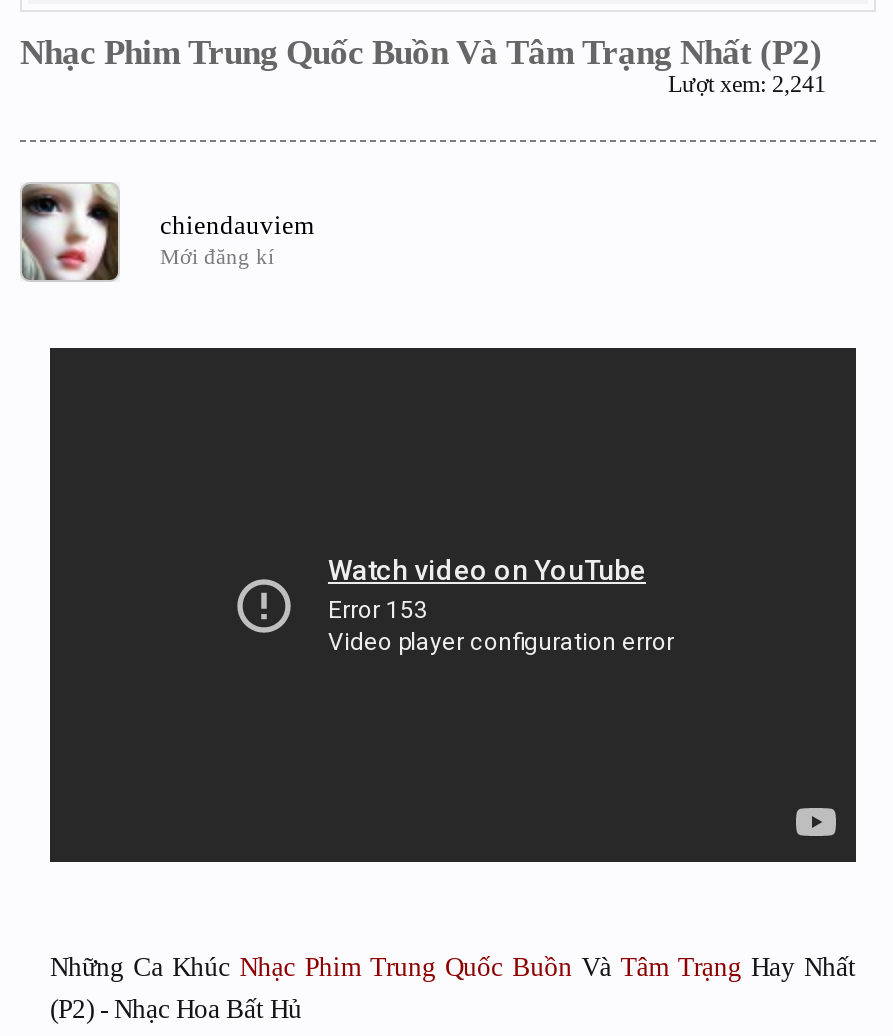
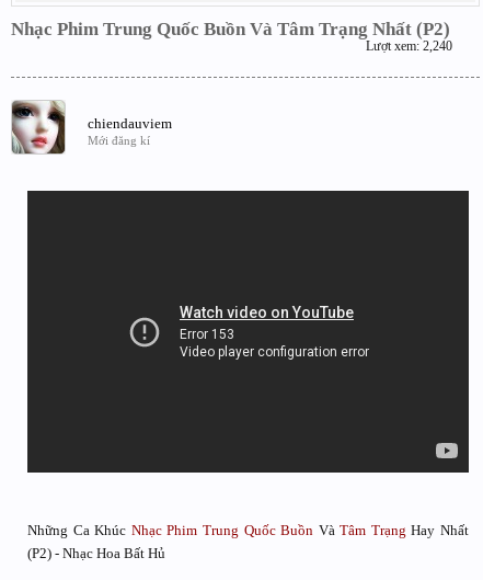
- Lượt xem: 2,241
+ Lượt xem: 2,240
